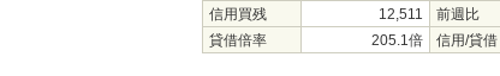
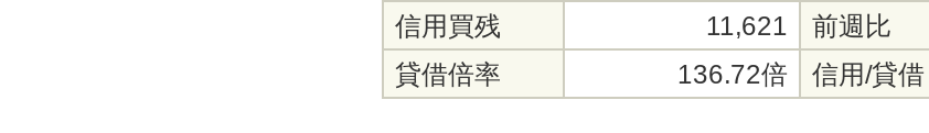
- 12,511 前週比
+ 11,621 前週比

- 205.1倍 信用/貸借
+ 136.72倍 信用/貸借
